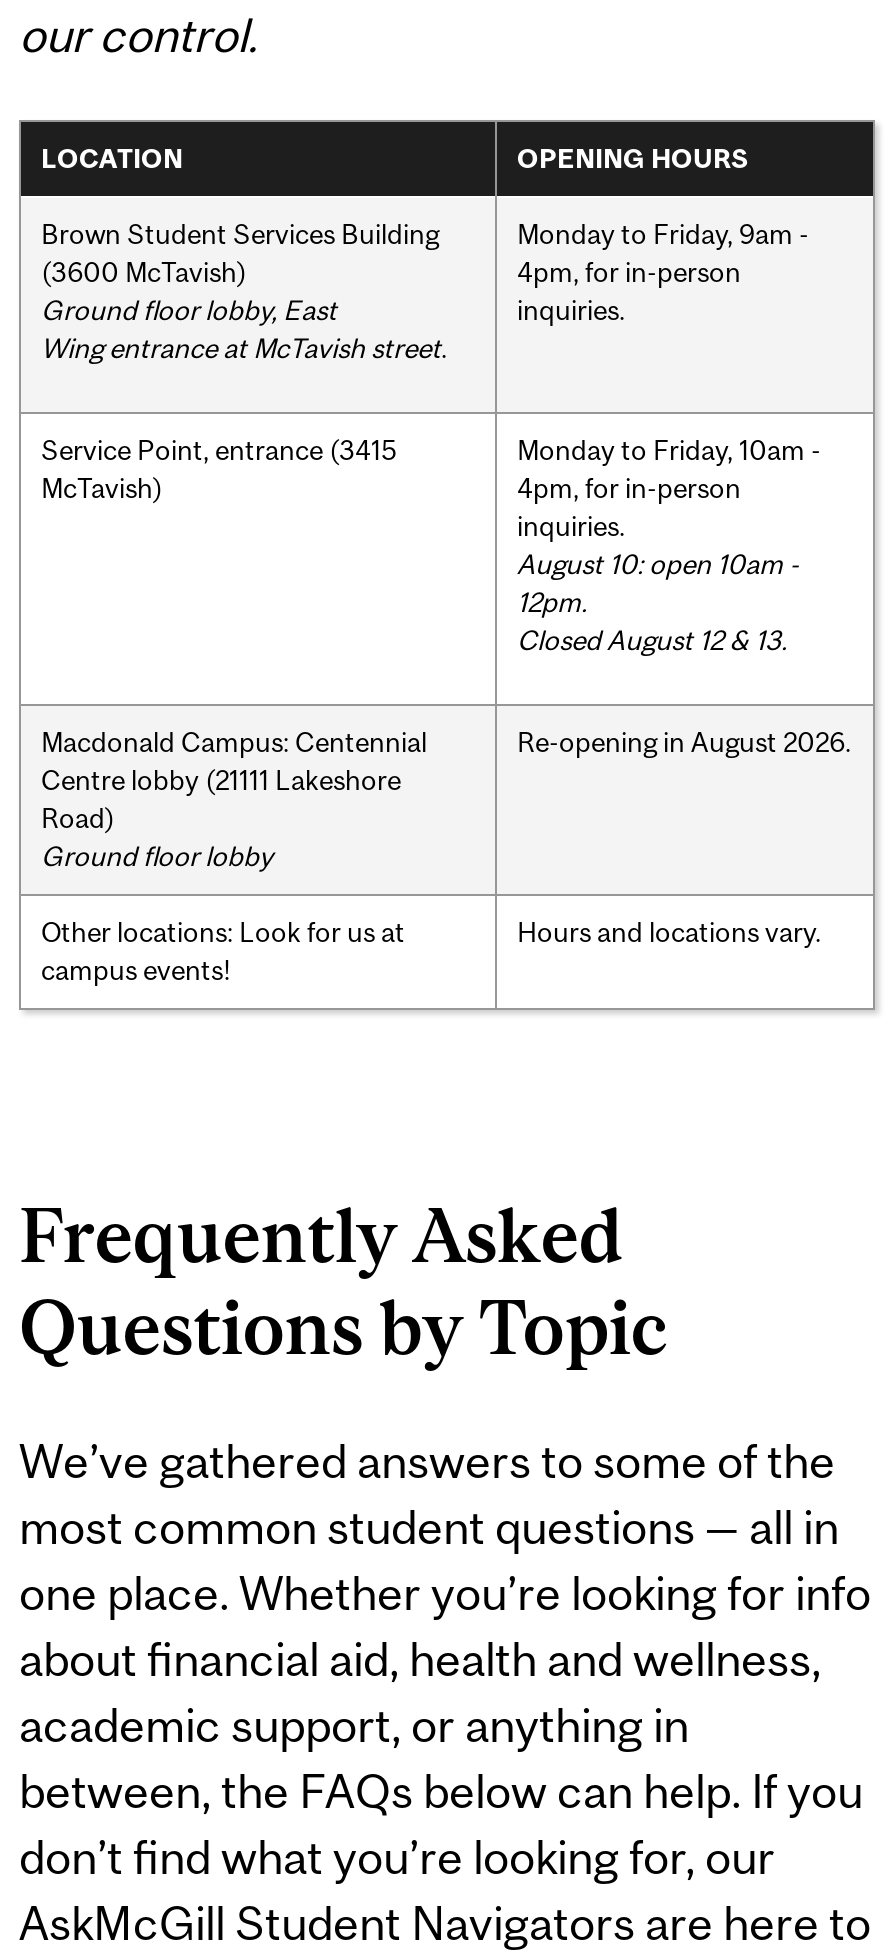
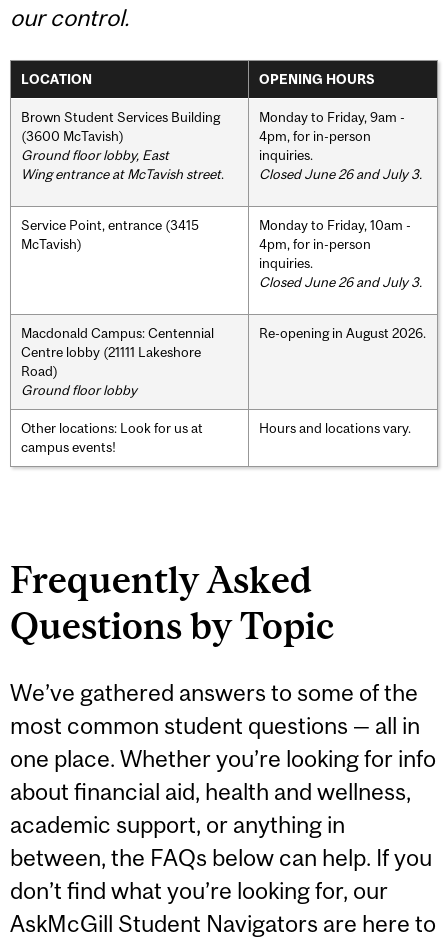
+ Closed June 26 and July 3.

- August 10: open 10am -
- 12pm.
- Closed August 12 & 13.
+ Closed June 26 and July 3.
